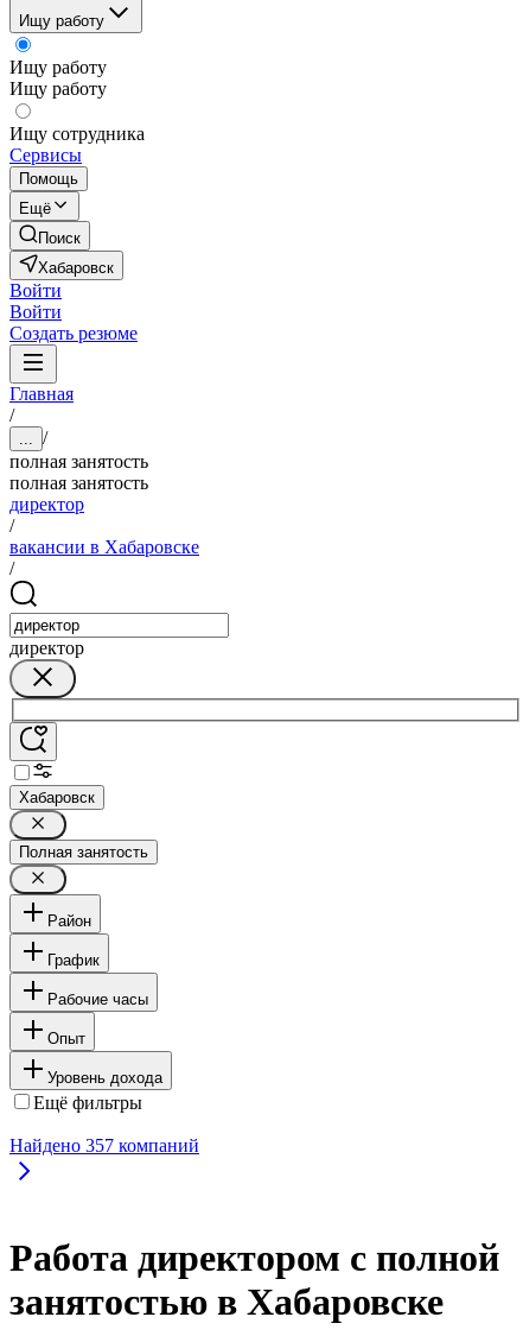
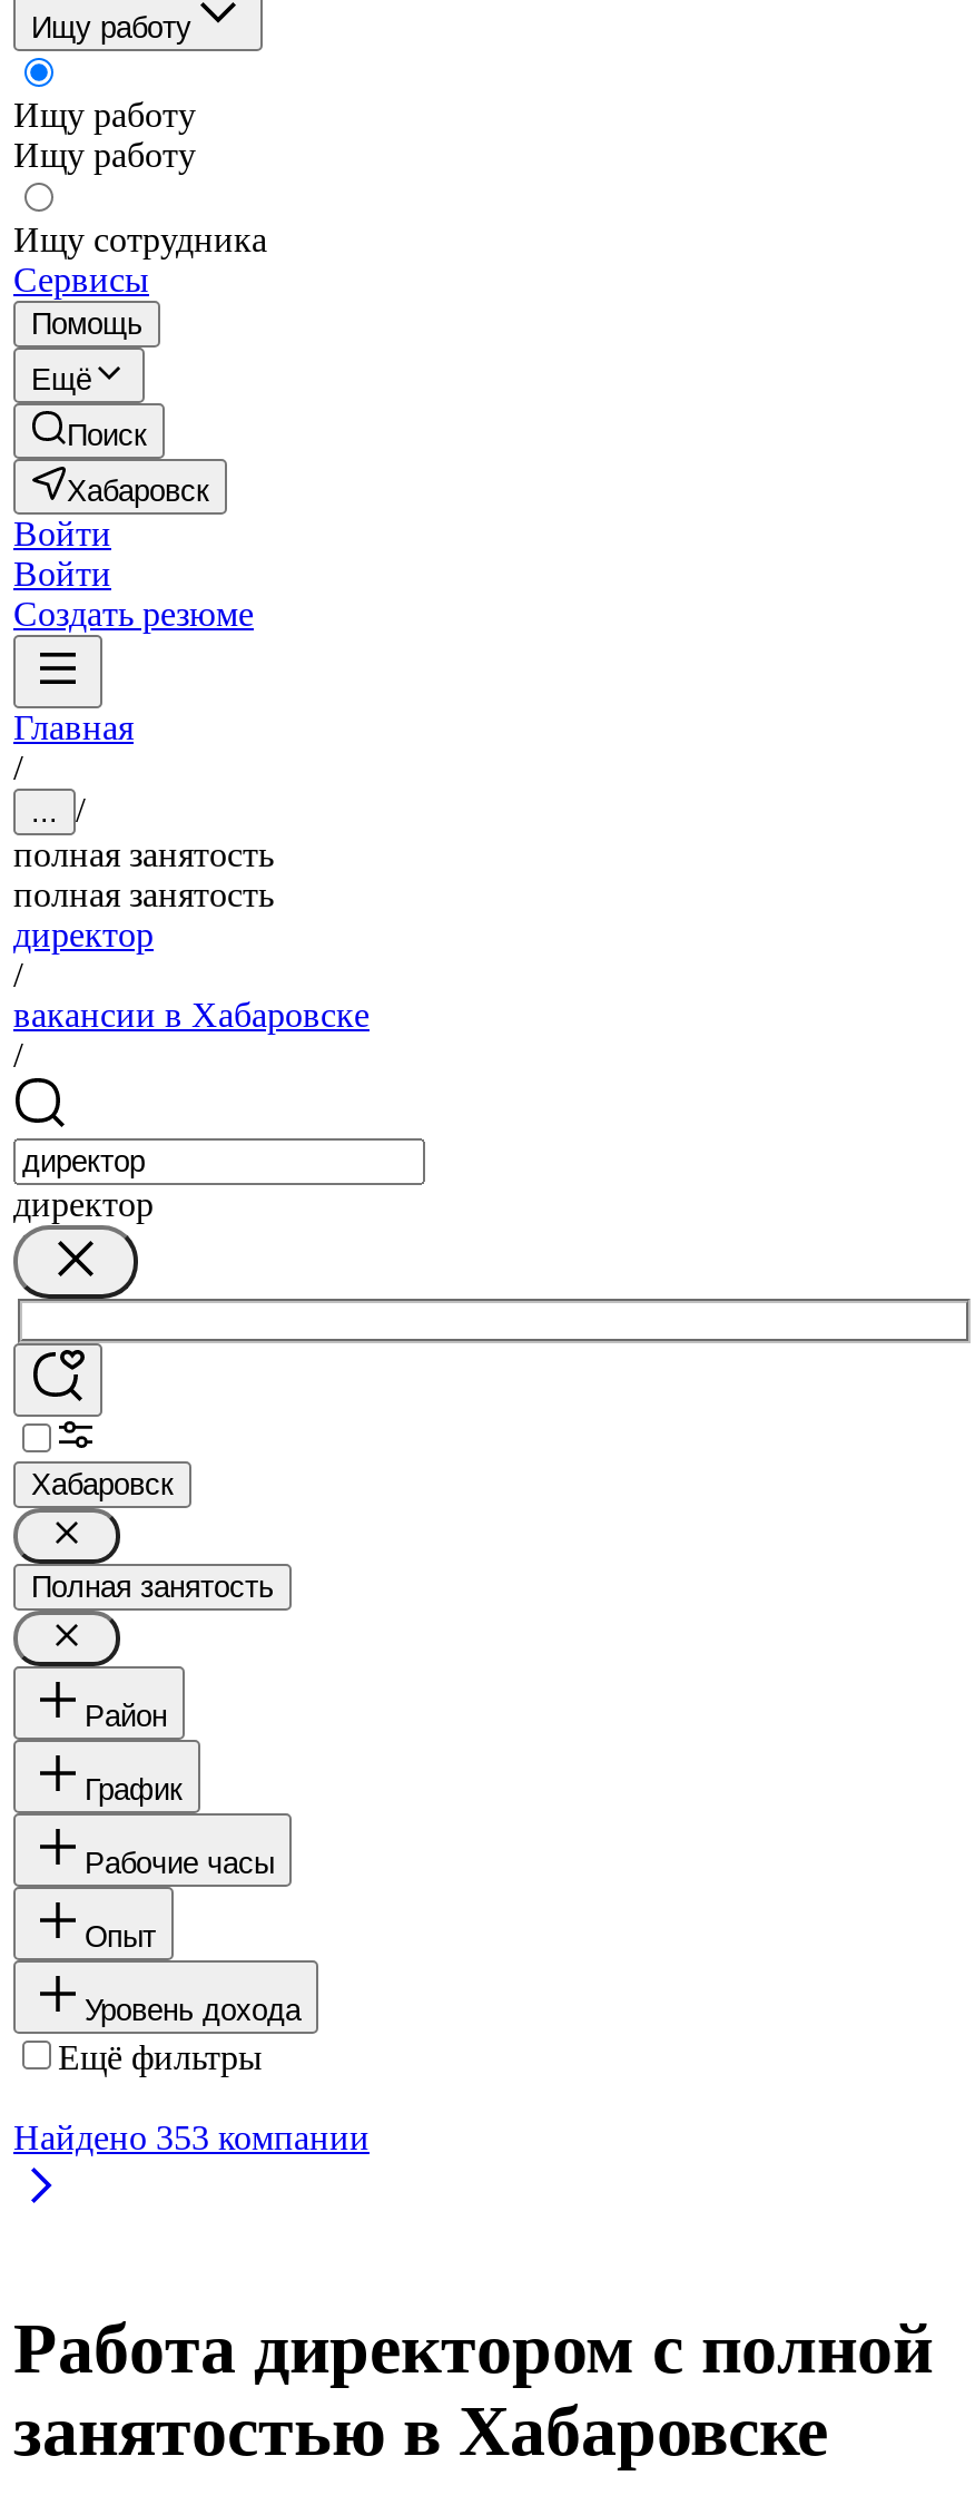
- Найдено 357 компаний
+ Найдено 353 компании
